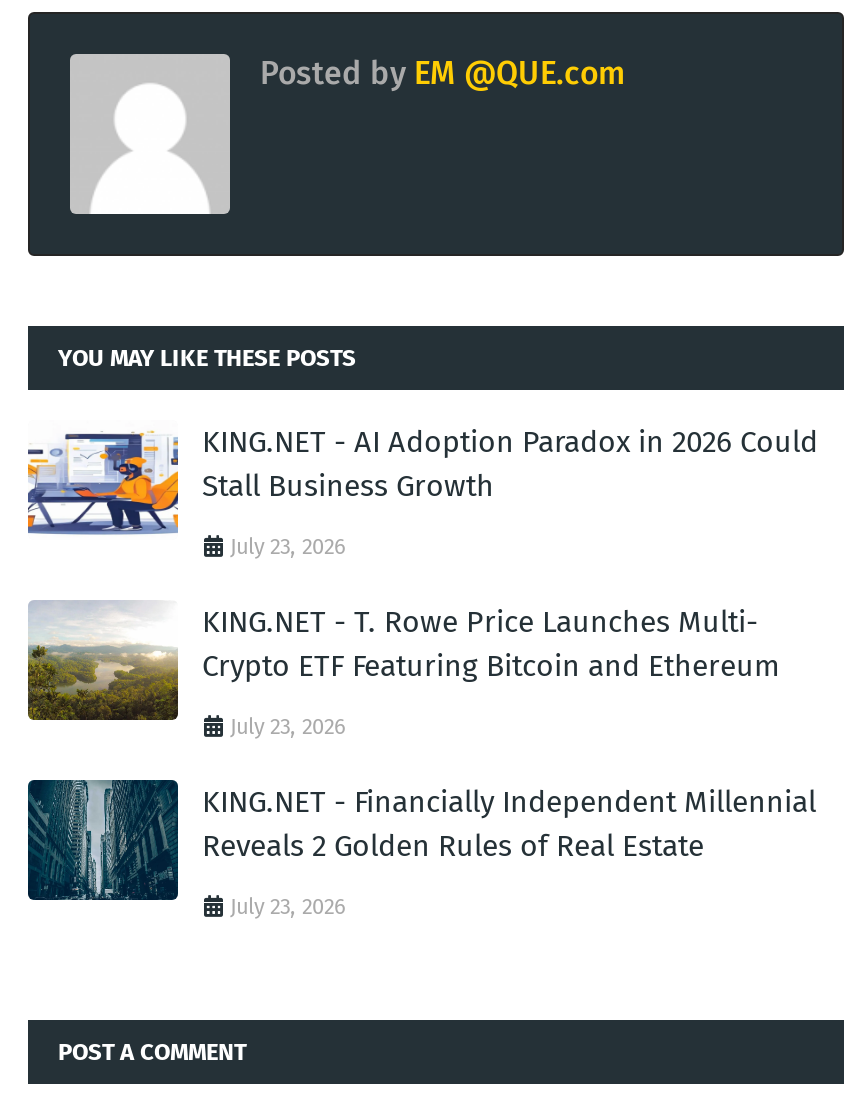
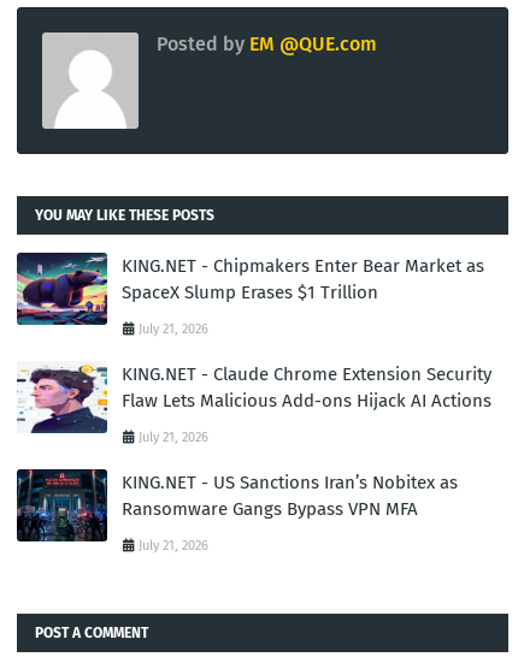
- [image]
- KING.NET - AI Adoption Paradox in 2026 Could
- Stall Business Growth
+ [image]
+ KING.NET - Chipmakers Enter Bear Market as
+ SpaceX Slump Erases $1 Trillion

- July 23, 2026
+ July 21, 2026

- [image]
- KING.NET - T. Rowe Price Launches Multi-
- Crypto ETF Featuring Bitcoin and Ethereum
+ [image]
+ KING.NET - Claude Chrome Extension Security
+ Flaw Lets Malicious Add-ons Hijack AI Actions

- July 23, 2026
+ July 21, 2026

- [image]
- KING.NET - Financially Independent Millennial
- Reveals 2 Golden Rules of Real Estate
+ [image]
+ KING.NET - US Sanctions Iran’s Nobitex as
+ Ransomware Gangs Bypass VPN MFA

- July 23, 2026
+ July 21, 2026
